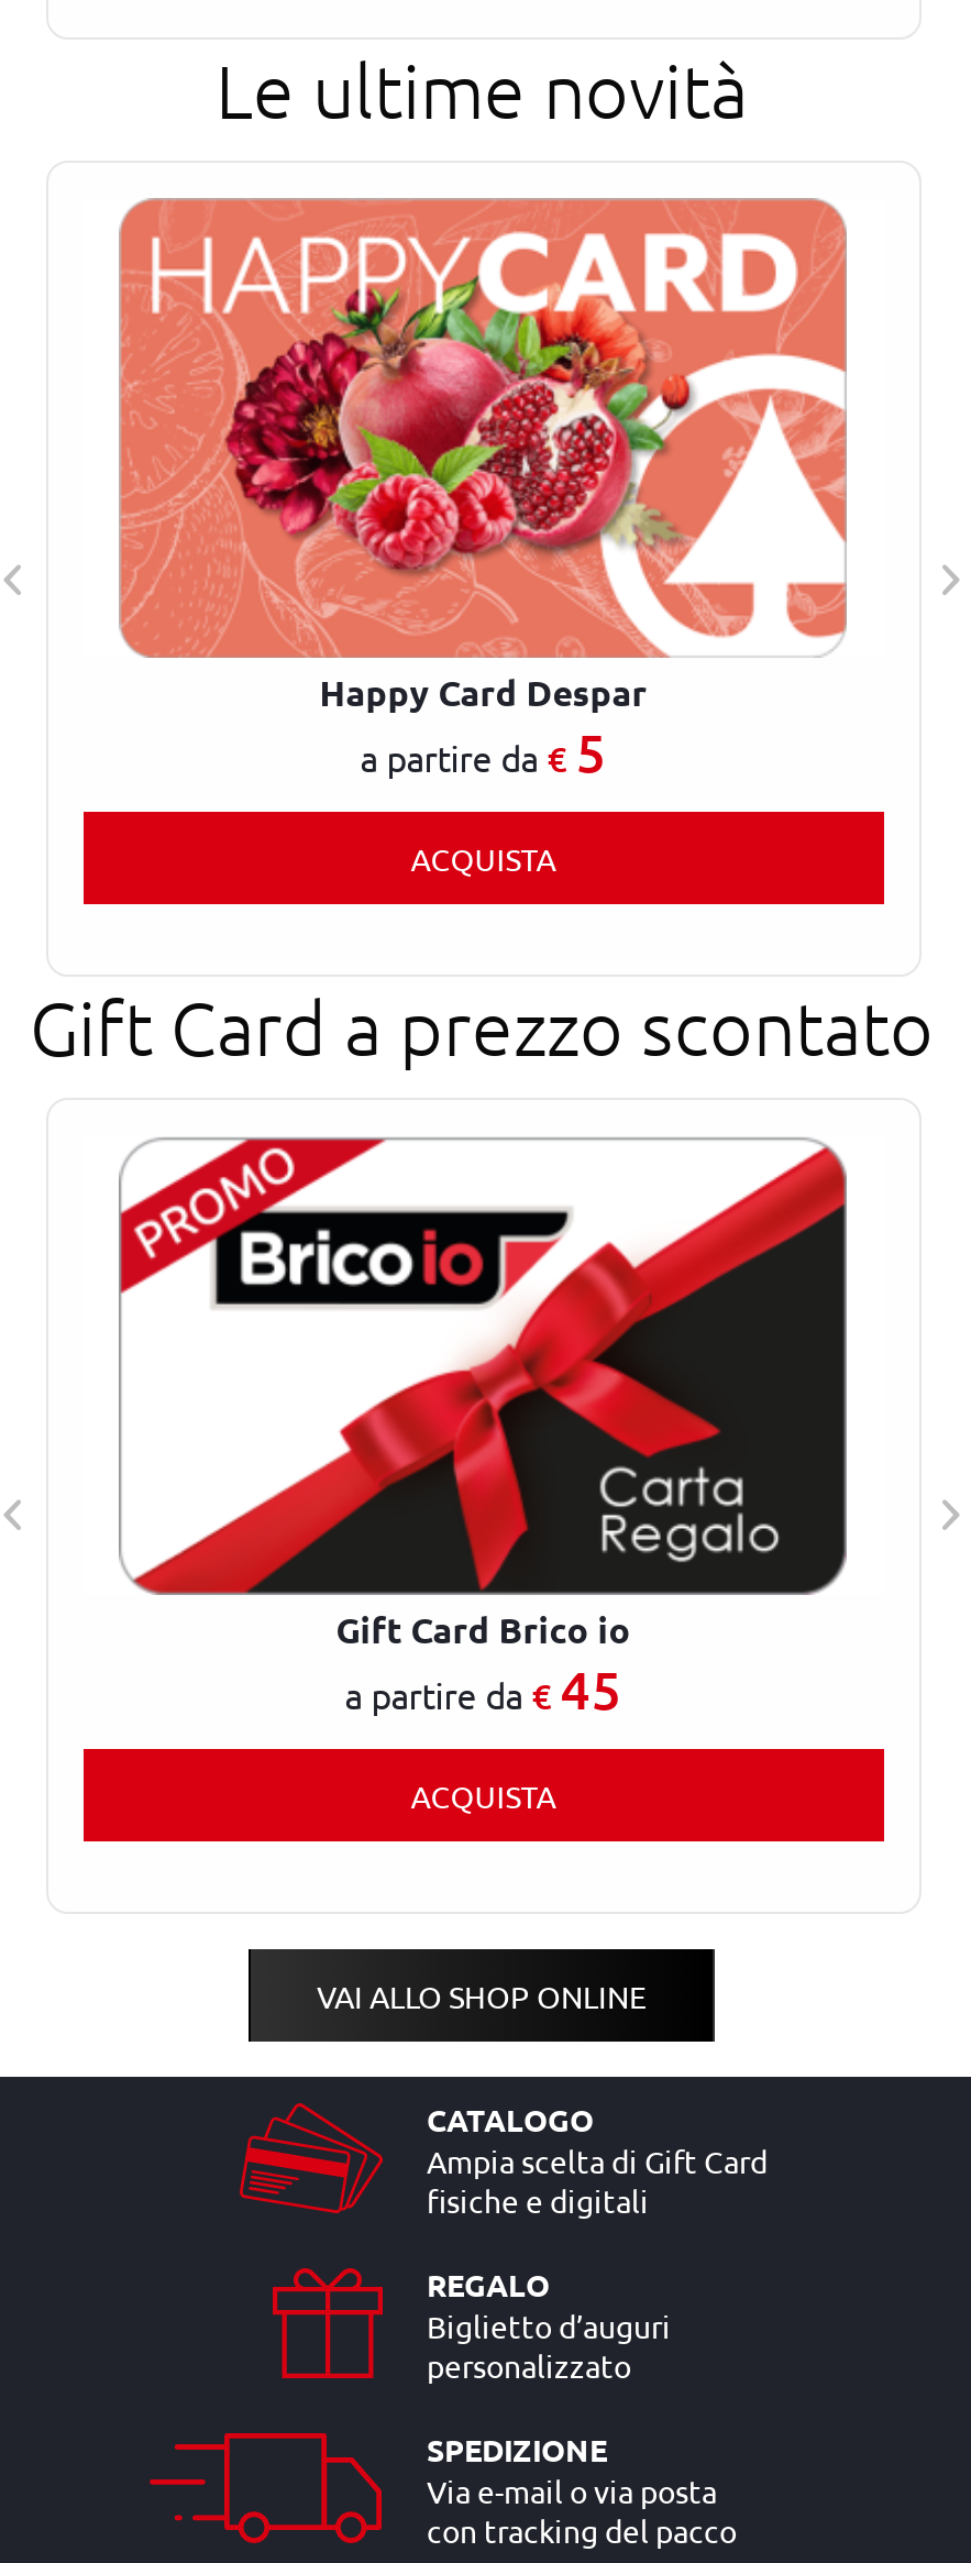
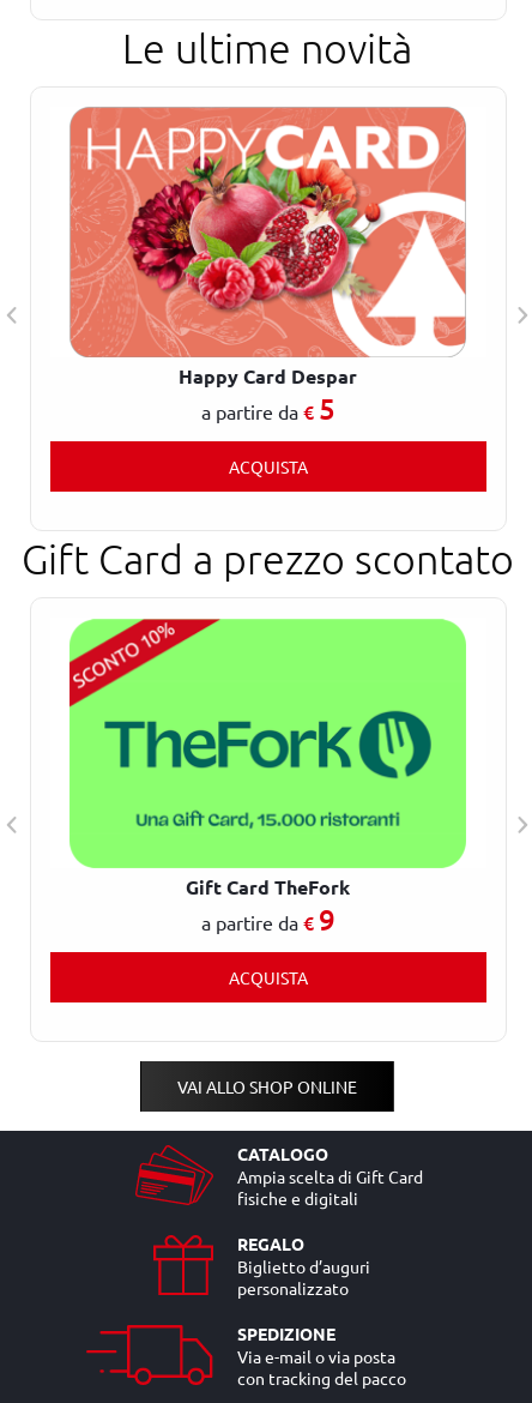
- [image]
- Gift Card Brico io
- a partire da €45
+ [image]
+ Gift Card TheFork
+ a partire da €9
